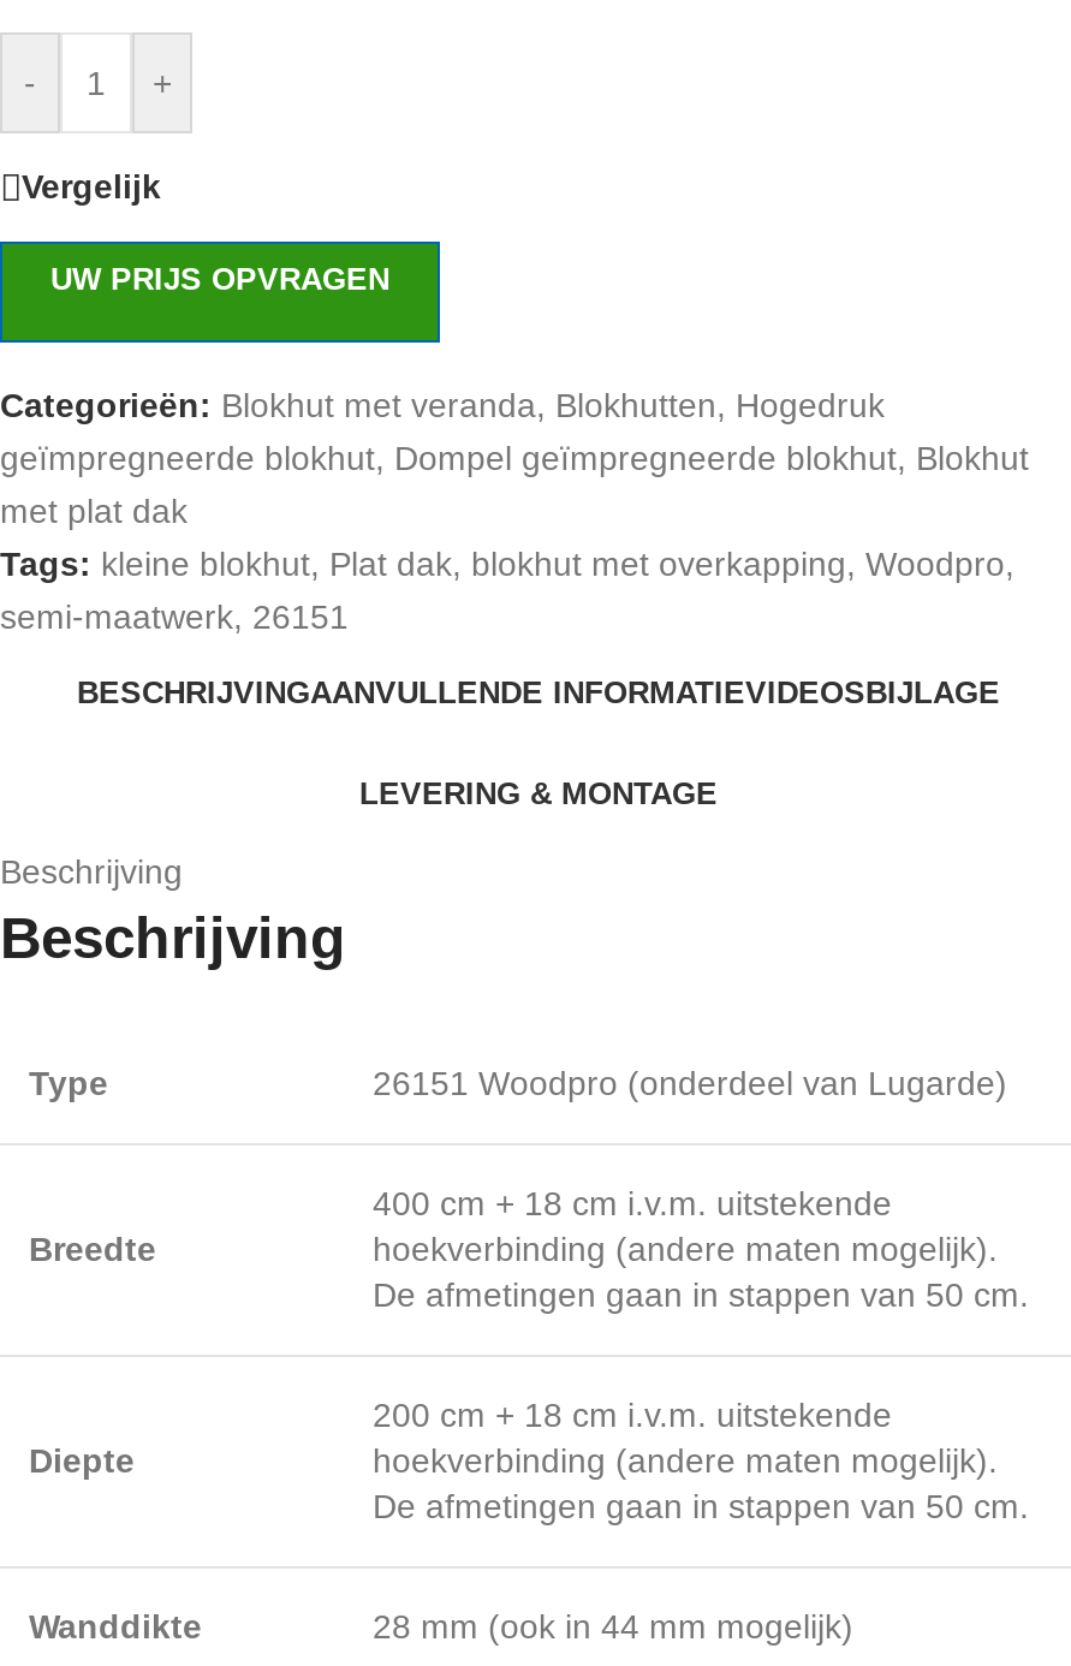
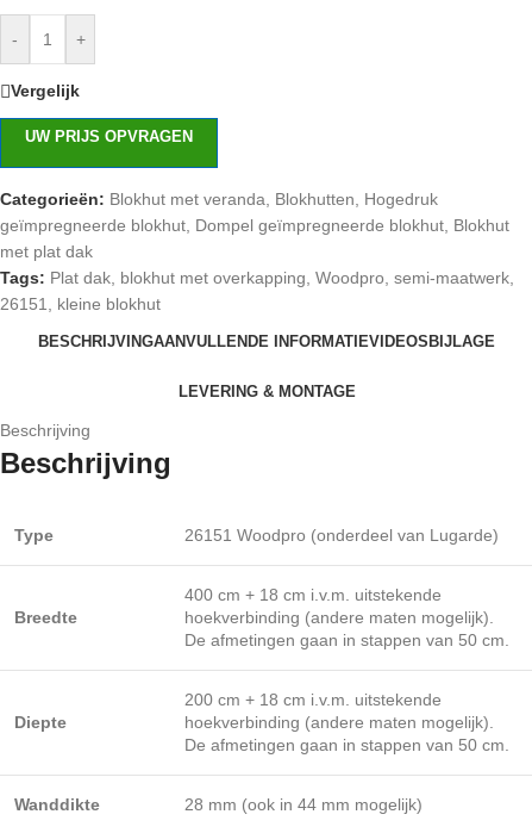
- Tags: kleine blokhut, Plat dak, blokhut met overkapping, Woodpro,
- semi-maatwerk, 26151
+ Tags: Plat dak, blokhut met overkapping, Woodpro, semi-maatwerk,
+ 26151, kleine blokhut
